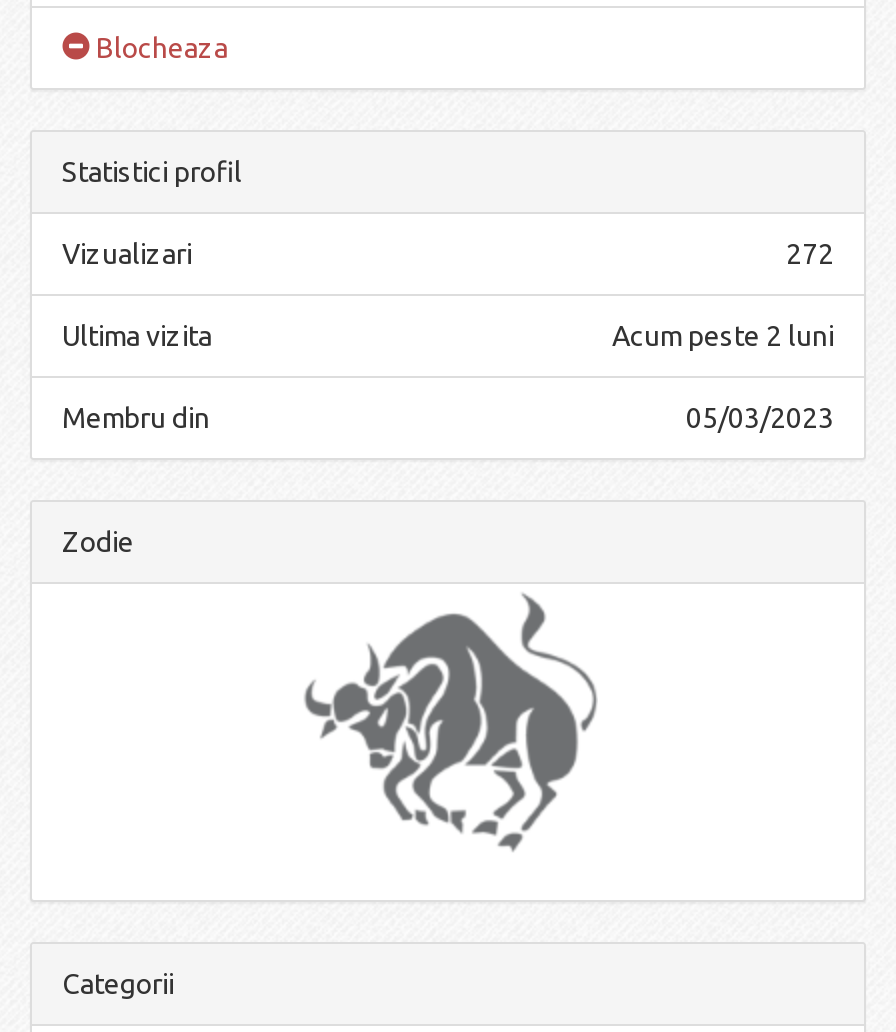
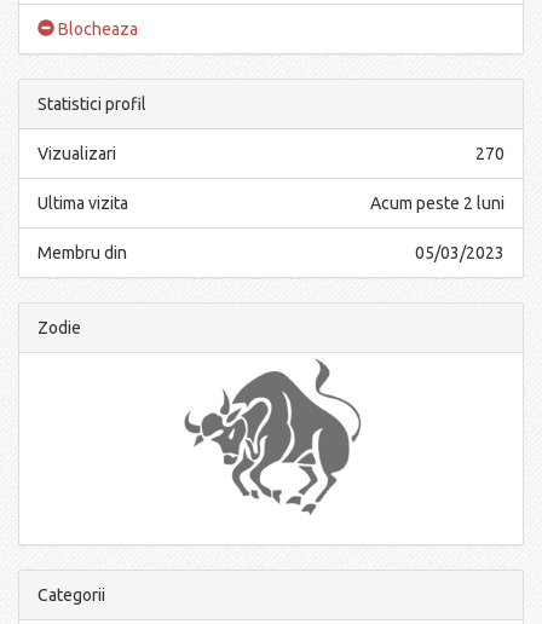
- 272
+ 270
